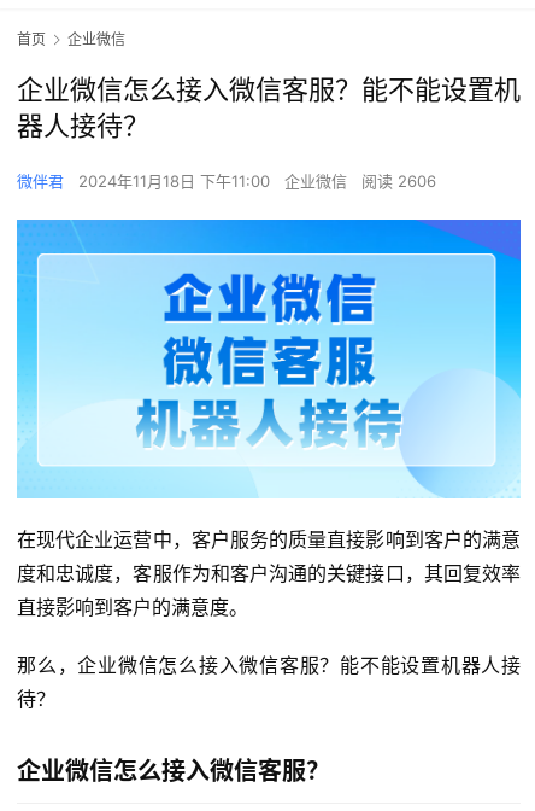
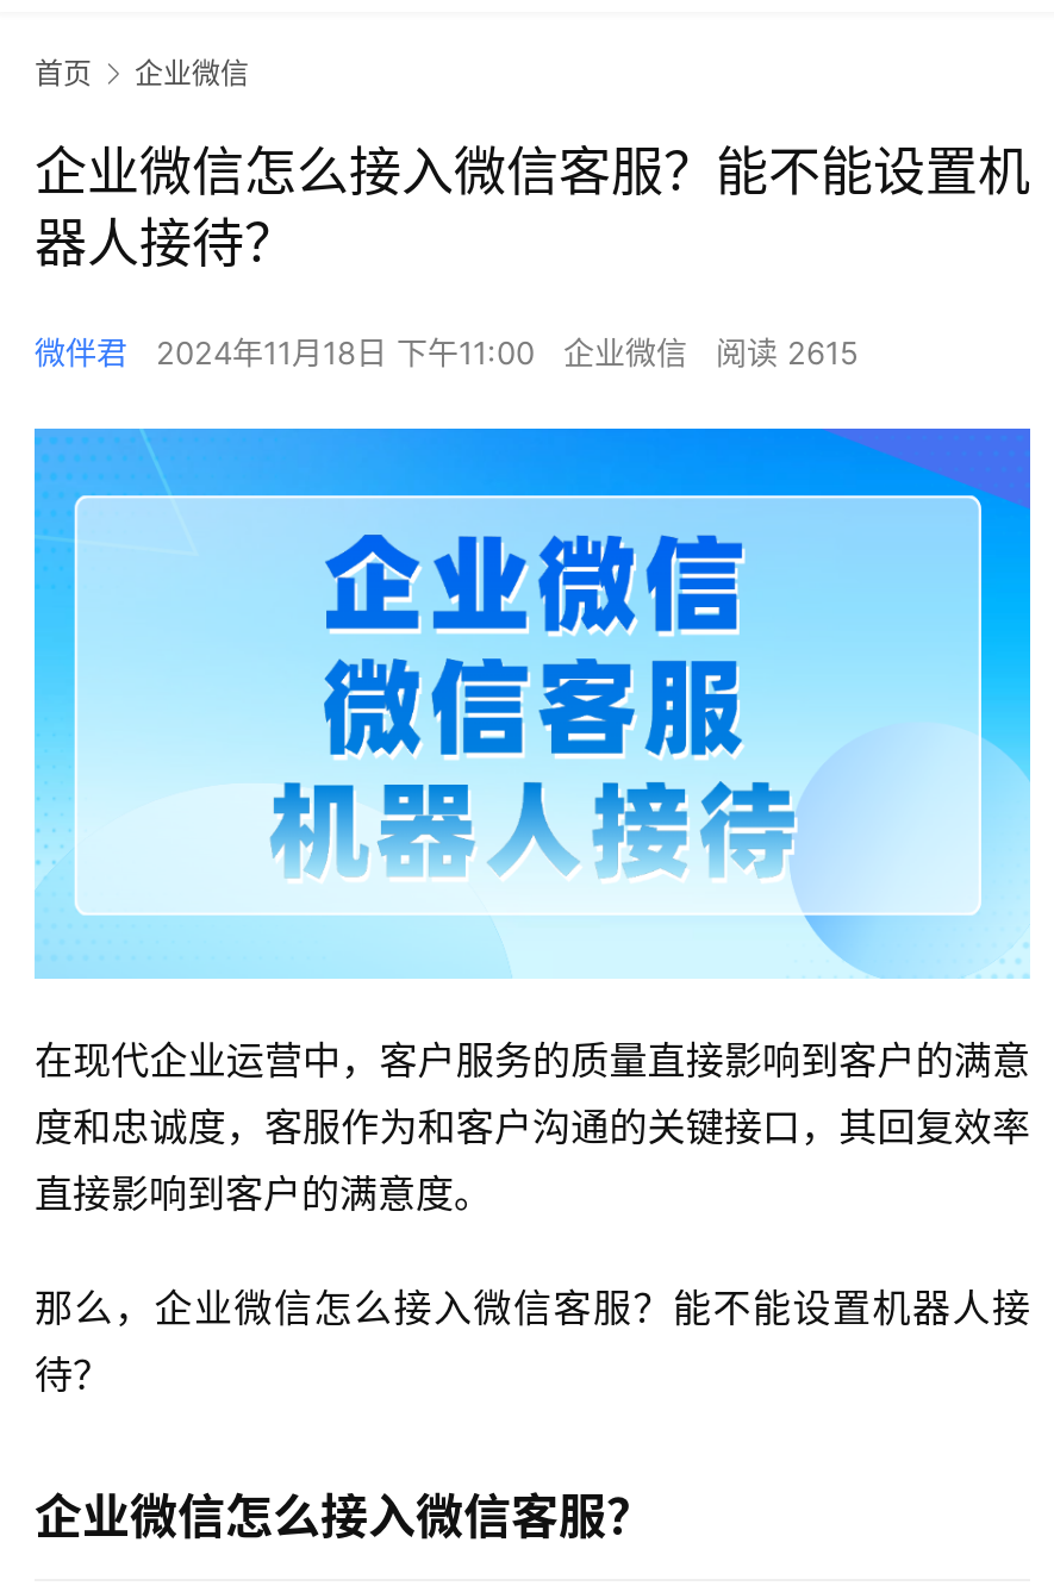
- 微伴君 2024年11月18日 下午11:00 企业微信 阅读 2606
+ 微伴君 2024年11月18日 下午11:00 企业微信 阅读 2615
